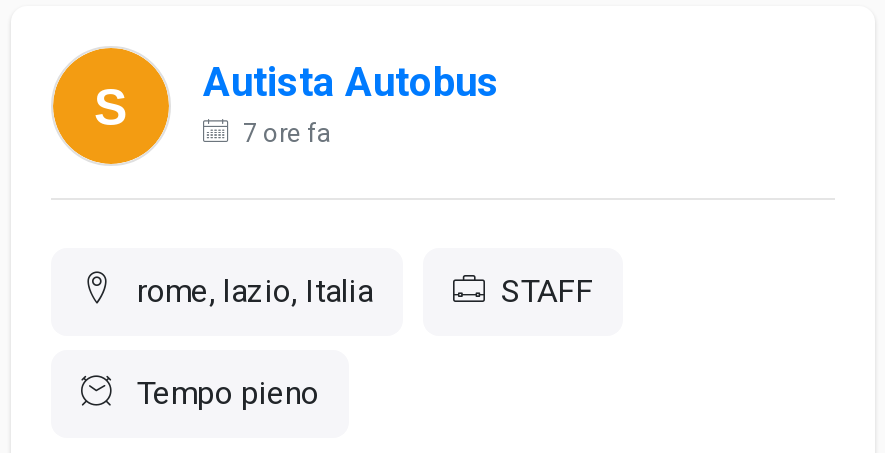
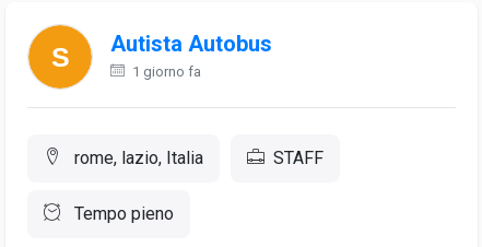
- 7 ore fa
+ 1 giorno fa
